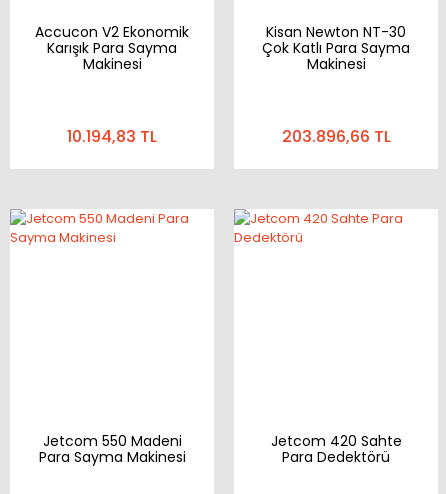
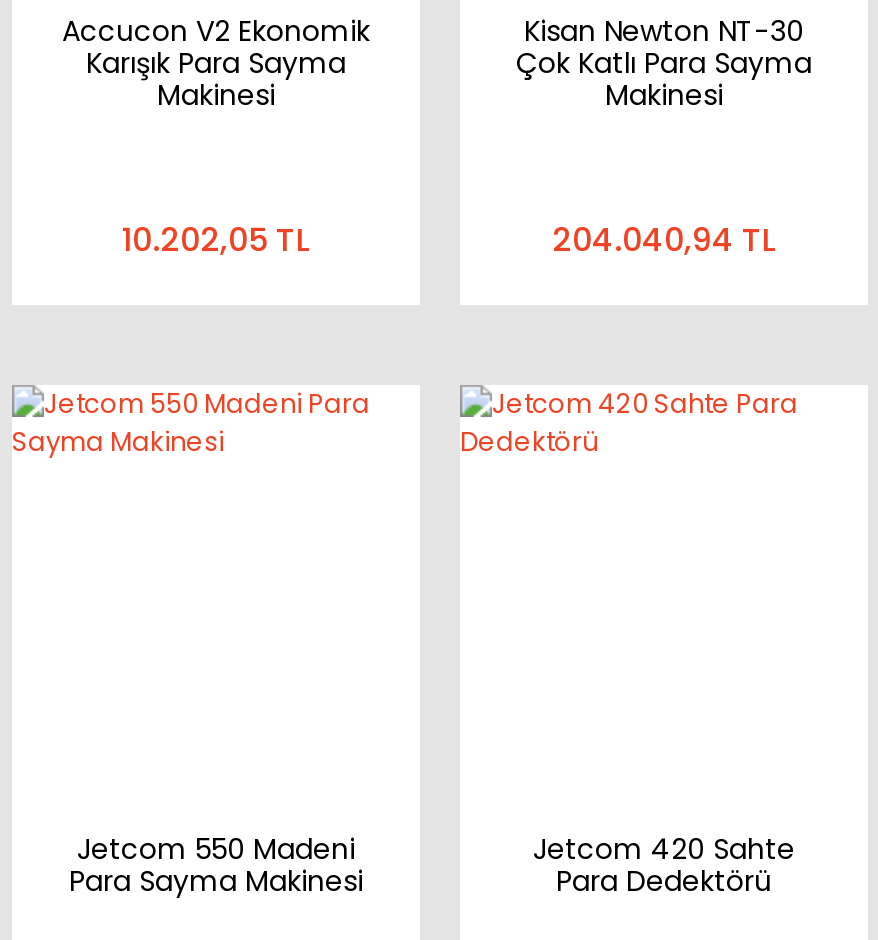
- 10.194,83 TL
+ 10.202,05 TL

- 203.896,66 TL
+ 204.040,94 TL
